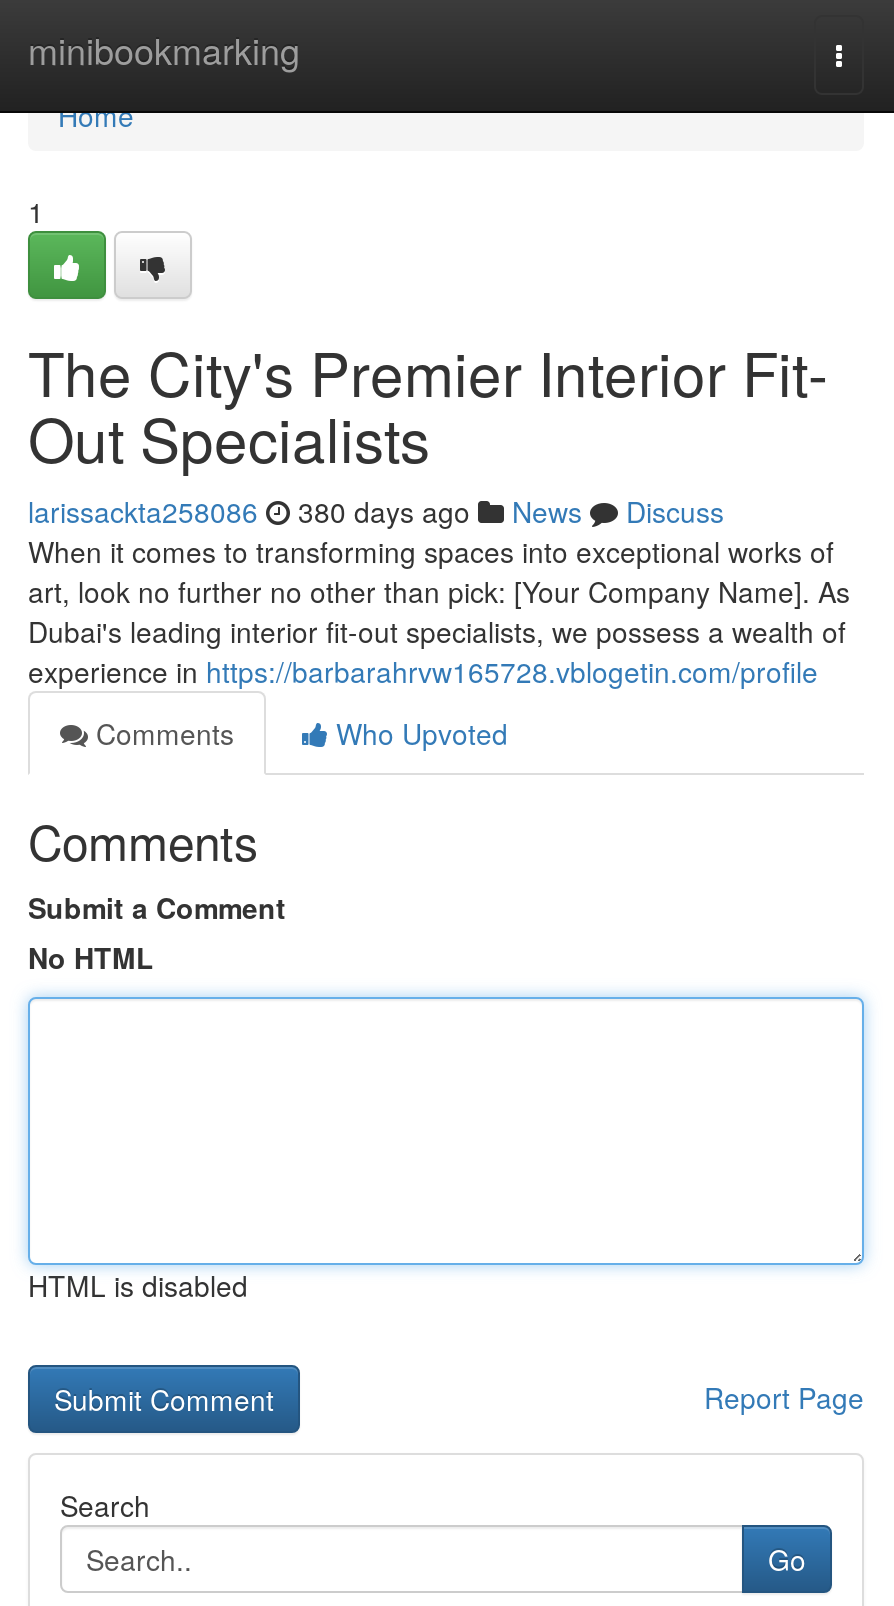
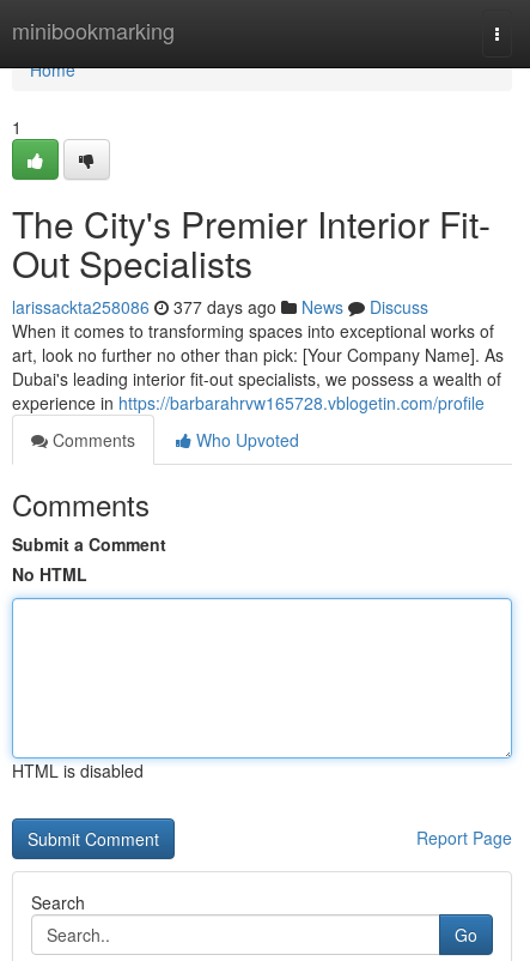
- larissackta258086 380 days ago News Discuss
+ larissackta258086 377 days ago News Discuss
